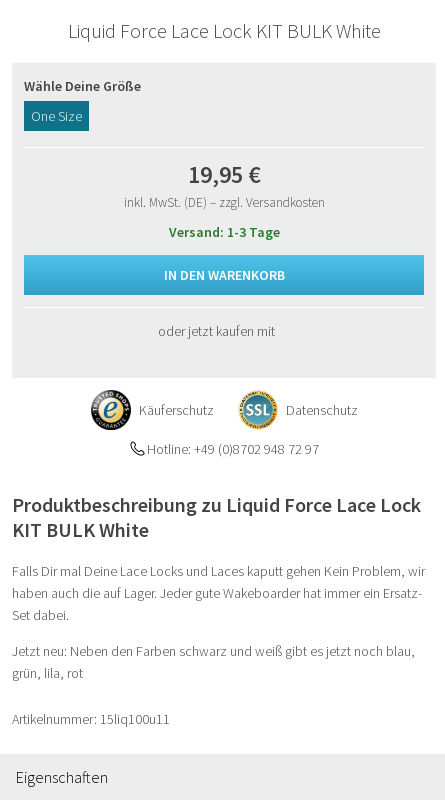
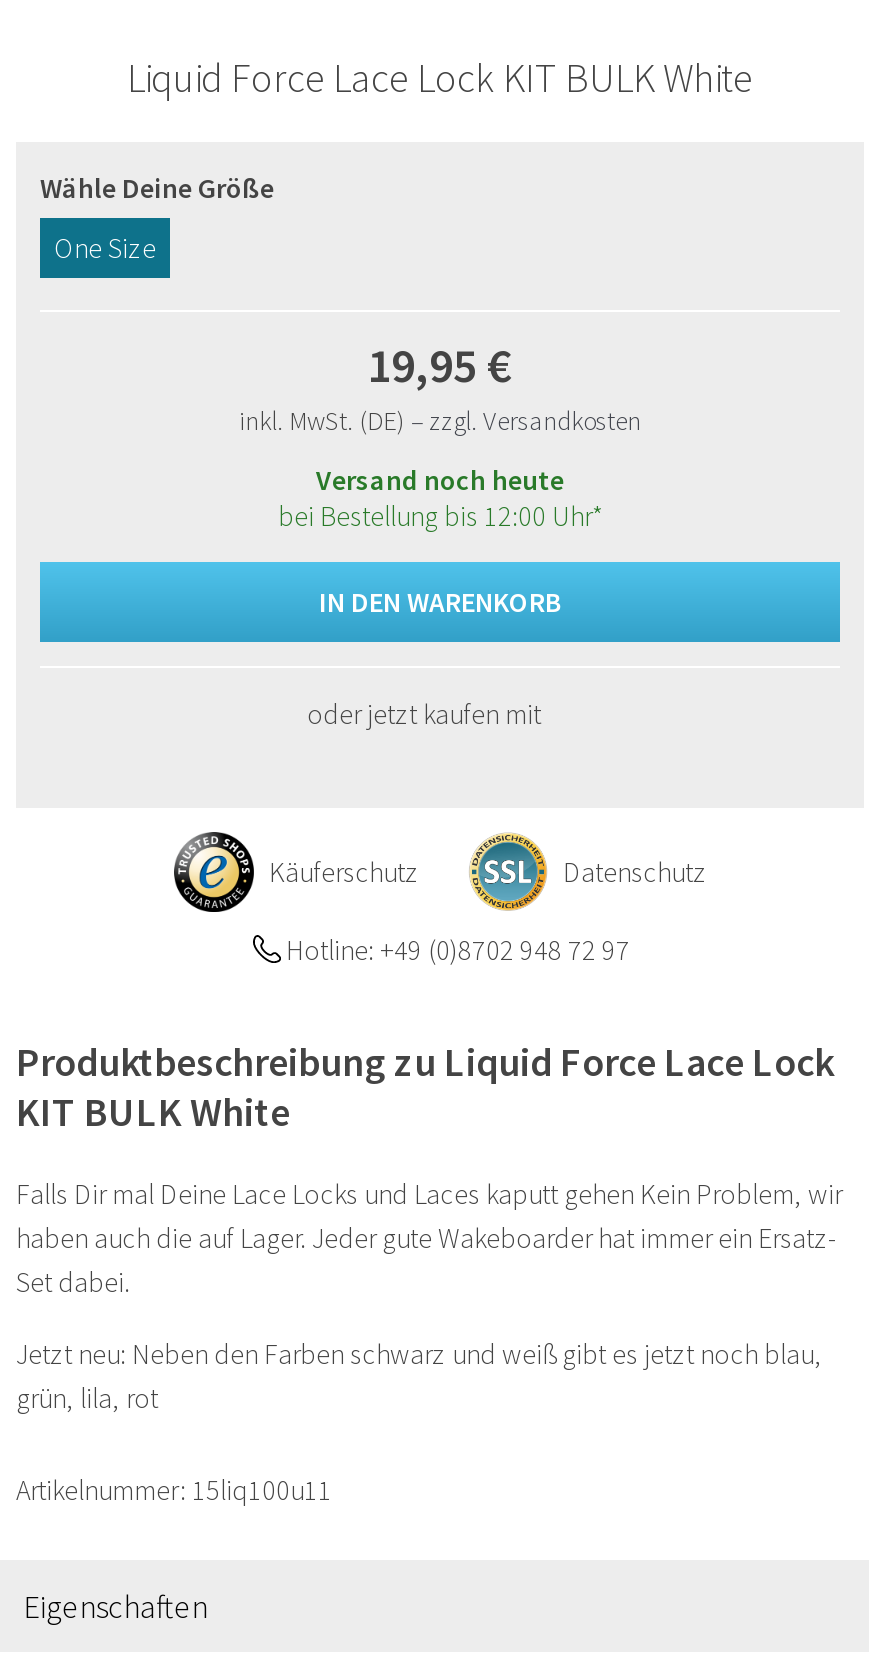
- Versand: 1-3 Tage
+ Versand noch heute
+ bei Bestellung bis 12:00 Uhr*
